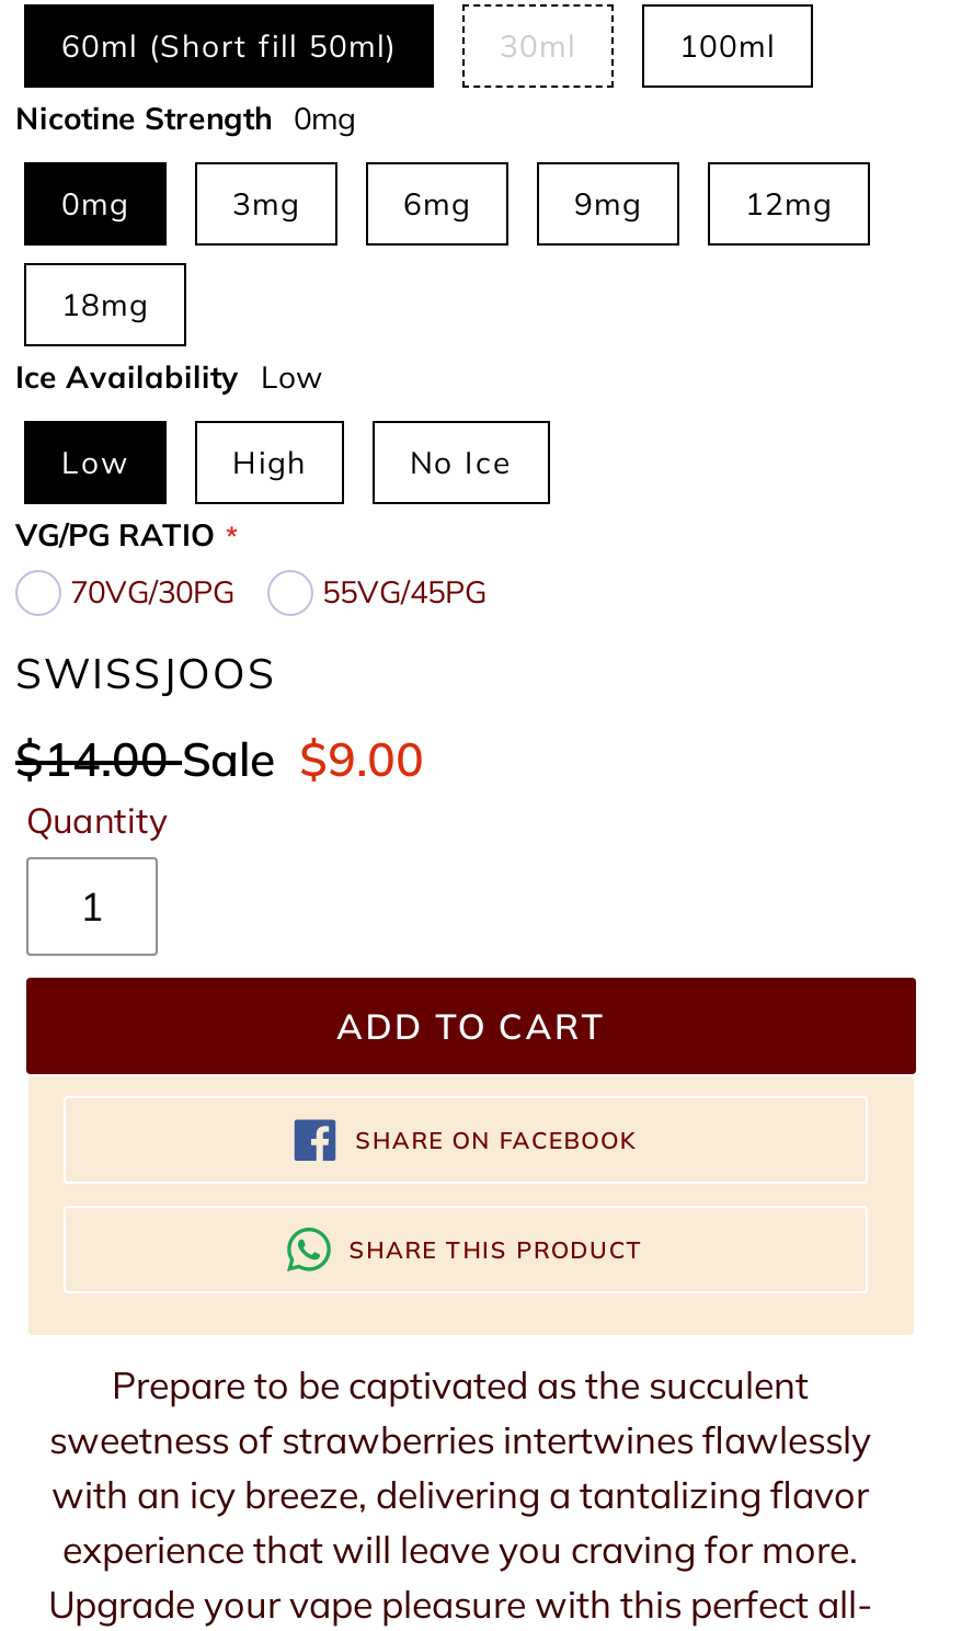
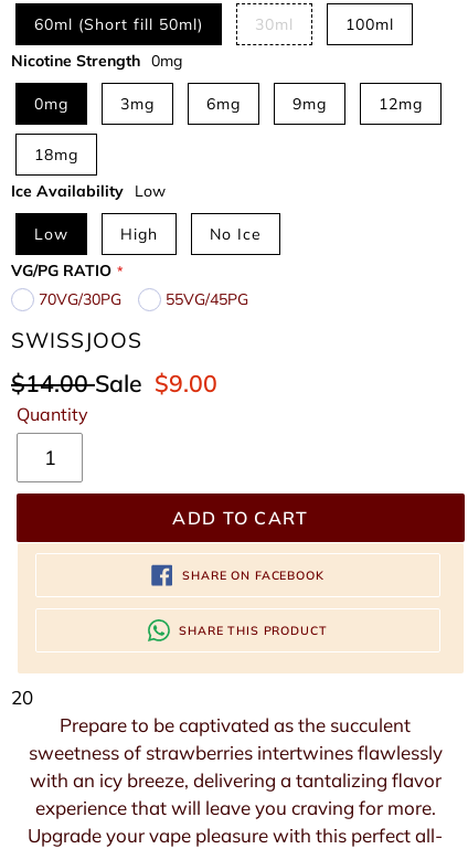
+ 20
